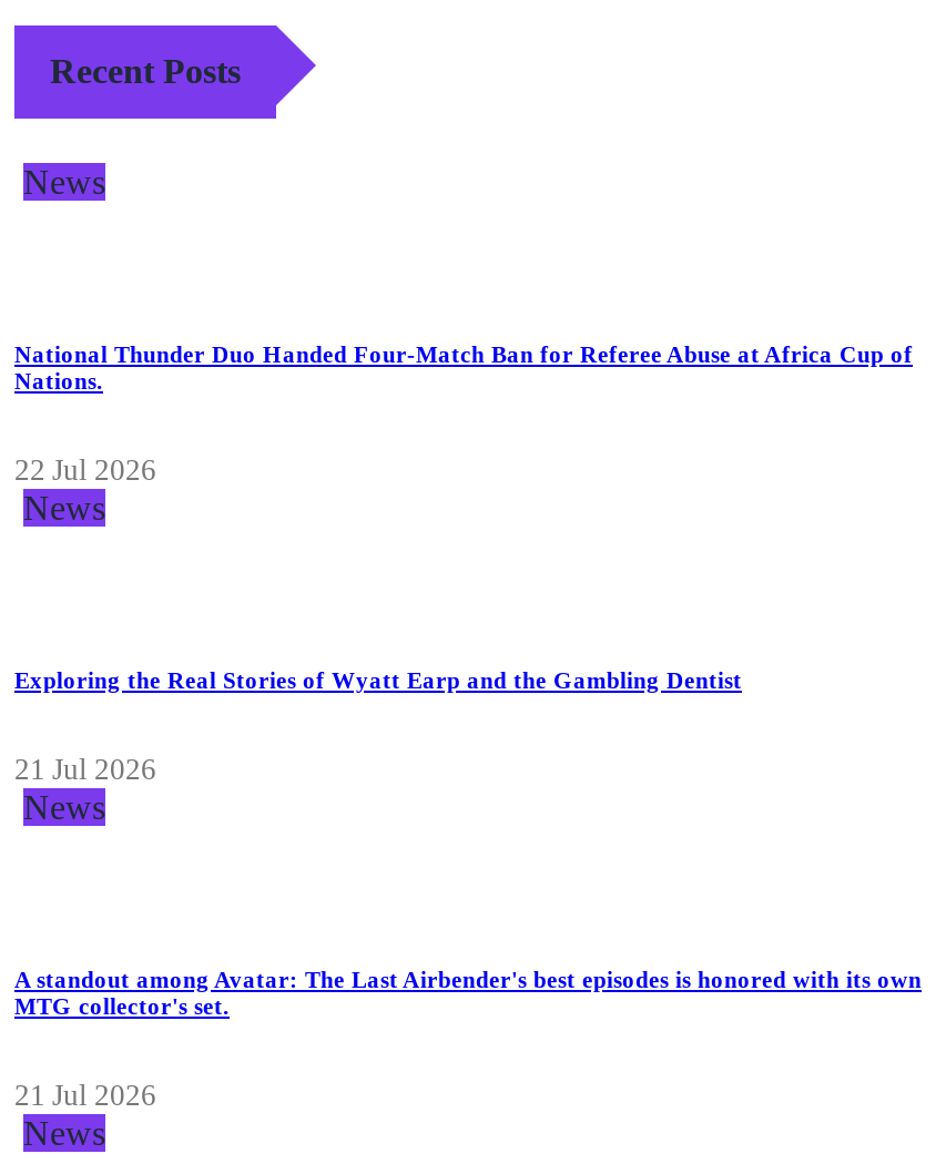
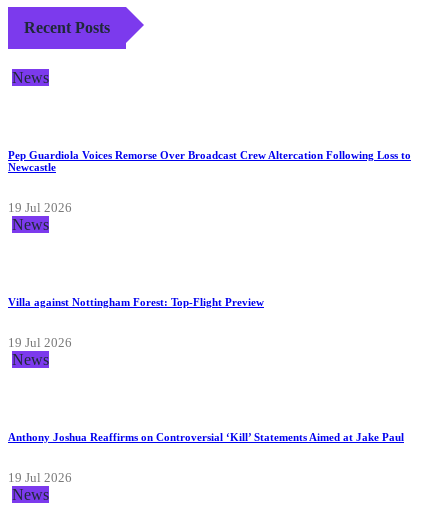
- National Thunder Duo Handed Four-Match Ban for Referee Abuse at Africa Cup of
- Nations.
+ Pep Guardiola Voices Remorse Over Broadcast Crew Altercation Following Loss to
+ Newcastle

- 22 Jul 2026
+ 19 Jul 2026

- Exploring the Real Stories of Wyatt Earp and the Gambling Dentist
+ Villa against Nottingham Forest: Top-Flight Preview

- 21 Jul 2026
+ 19 Jul 2026

- A standout among Avatar: The Last Airbender's best episodes is honored with its own
- MTG collector's set.
+ Anthony Joshua Reaffirms on Controversial ‘Kill’ Statements Aimed at Jake Paul

- 21 Jul 2026
+ 19 Jul 2026
